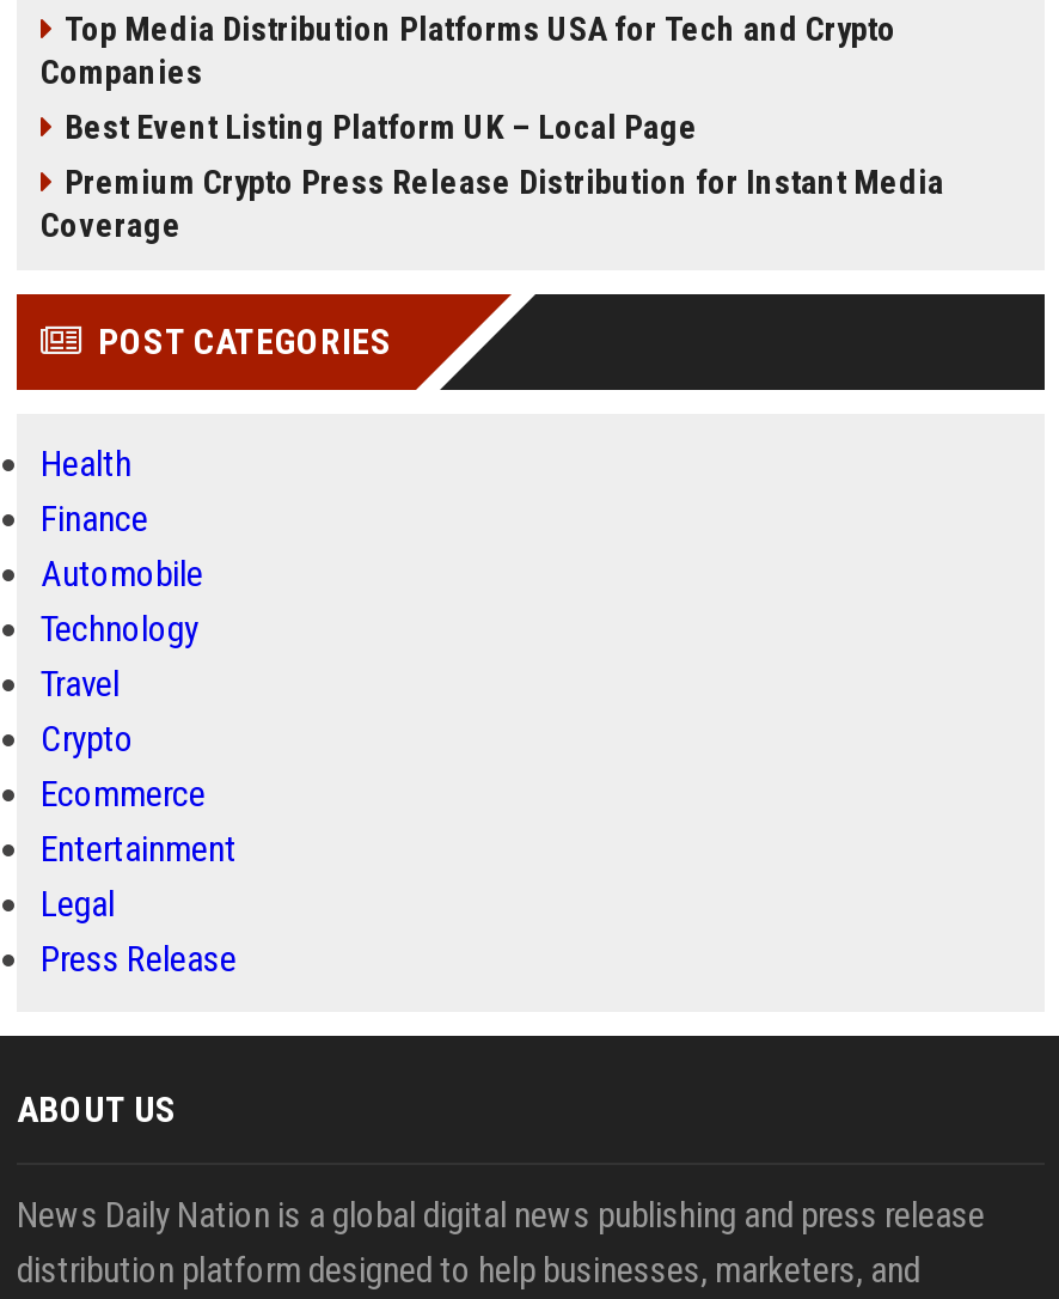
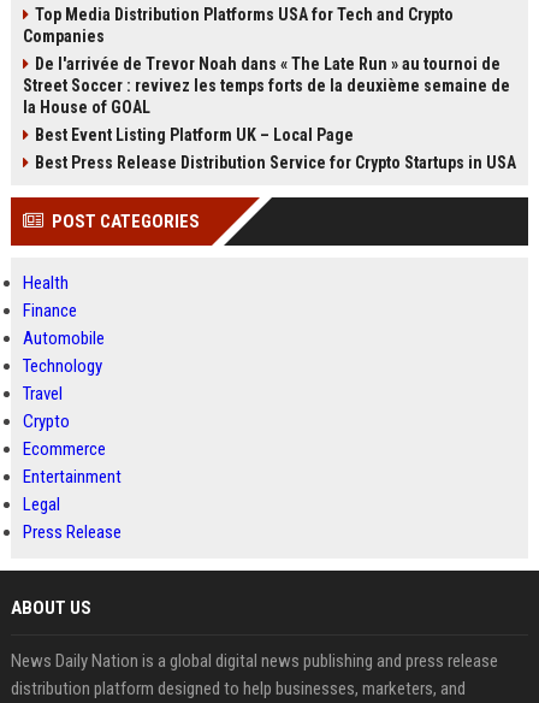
+ De l'arrivée de Trevor Noah dans « The Late Run » au tournoi de
+ Street Soccer : revivez les temps forts de la deuxième semaine de
+ la House of GOAL

moved down: Best Event Listing Platform UK – Local Page

- Premium Crypto Press Release Distribution for Instant Media
- Coverage
+ Best Press Release Distribution Service for Crypto Startups in USA
